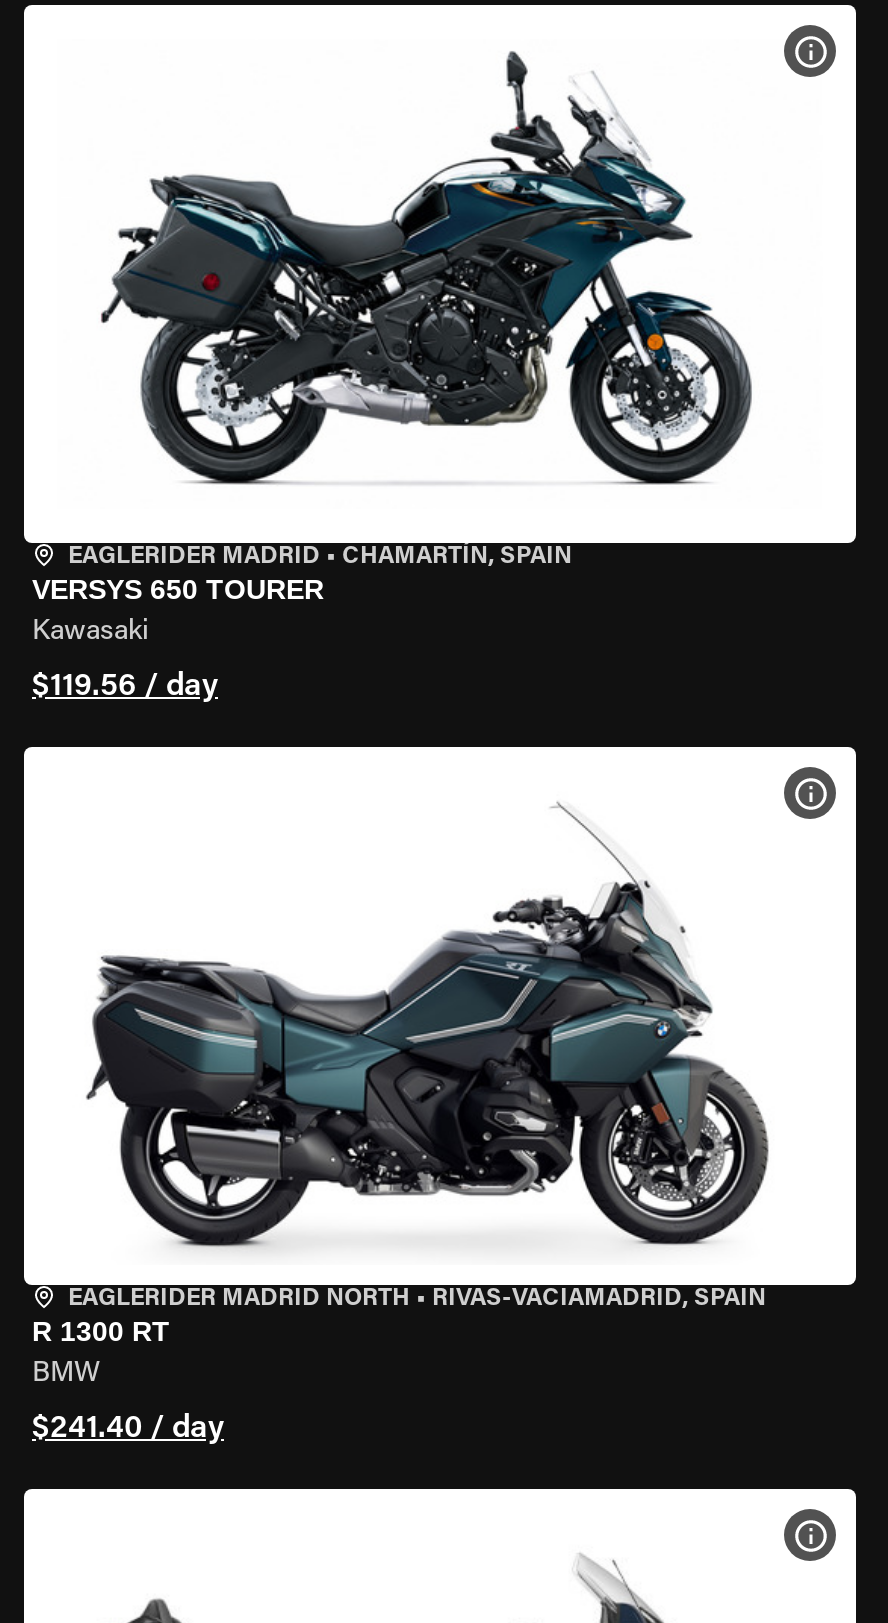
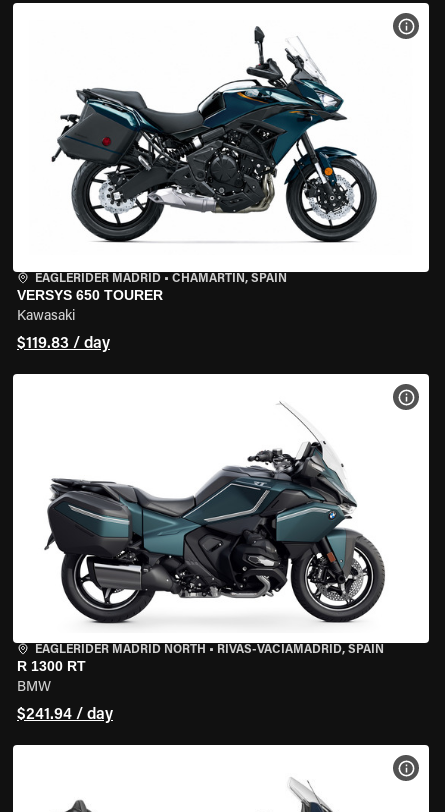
- $119.56 / day
+ $119.83 / day

- $241.40 / day
+ $241.94 / day
